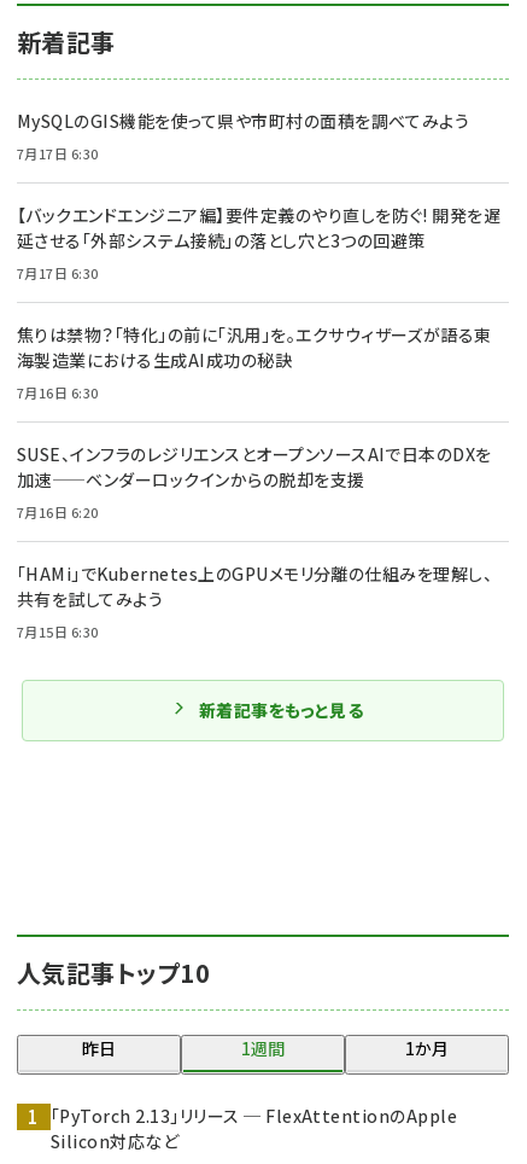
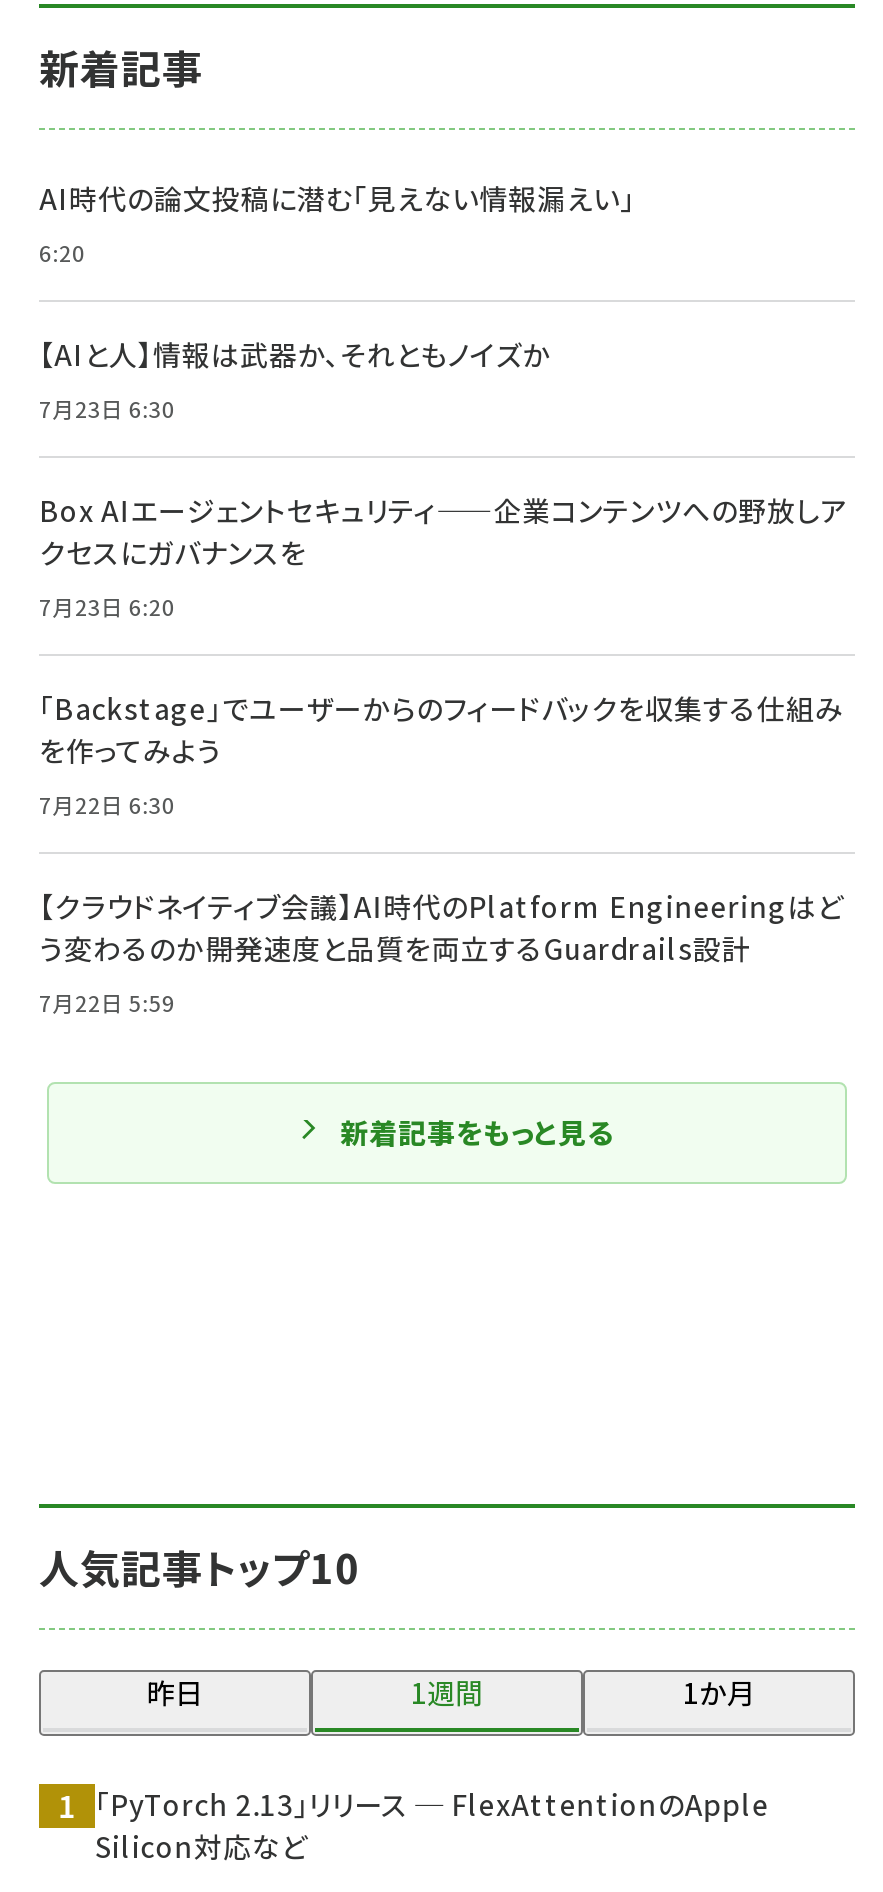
- MySQLのGIS機能を使って県や市町村の面積を調べてみよう
- 7月17日 6:30
+ AI時代の論文投稿に潜む「見えない情報漏えい」
+ 6:20

- 【バックエンドエンジニア編】要件定義のやり直しを防ぐ! 開発を遅
- 延させる「外部システム接続」の落とし穴と3つの回避策
- 7月17日 6:30
+ 【AIと人】情報は武器か、それともノイズか
+ 7月23日 6:30

- 焦りは禁物？「特化」の前に「汎用」を。エクサウィザーズが語る東
- 海製造業における生成AI成功の秘訣
- 7月16日 6:30
+ Box AIエージェントセキュリティ——企業コンテンツへの野放しア
+ クセスにガバナンスを
+ 7月23日 6:20

- SUSE、インフラのレジリエンスとオープンソースAIで日本のDXを
- 加速——ベンダーロックインからの脱却を支援
- 7月16日 6:20
+ 「Backstage」でユーザーからのフィードバックを収集する仕組み
+ を作ってみよう
+ 7月22日 6:30

- 「HAMi」でKubernetes上のGPUメモリ分離の仕組みを理解し、
- 共有を試してみよう
- 7月15日 6:30
+ 【クラウドネイティブ会議】AI時代のPlatform Engineeringはど
+ う変わるのか――開発速度と品質を両立するGuardrails設計
+ 7月22日 5:59
